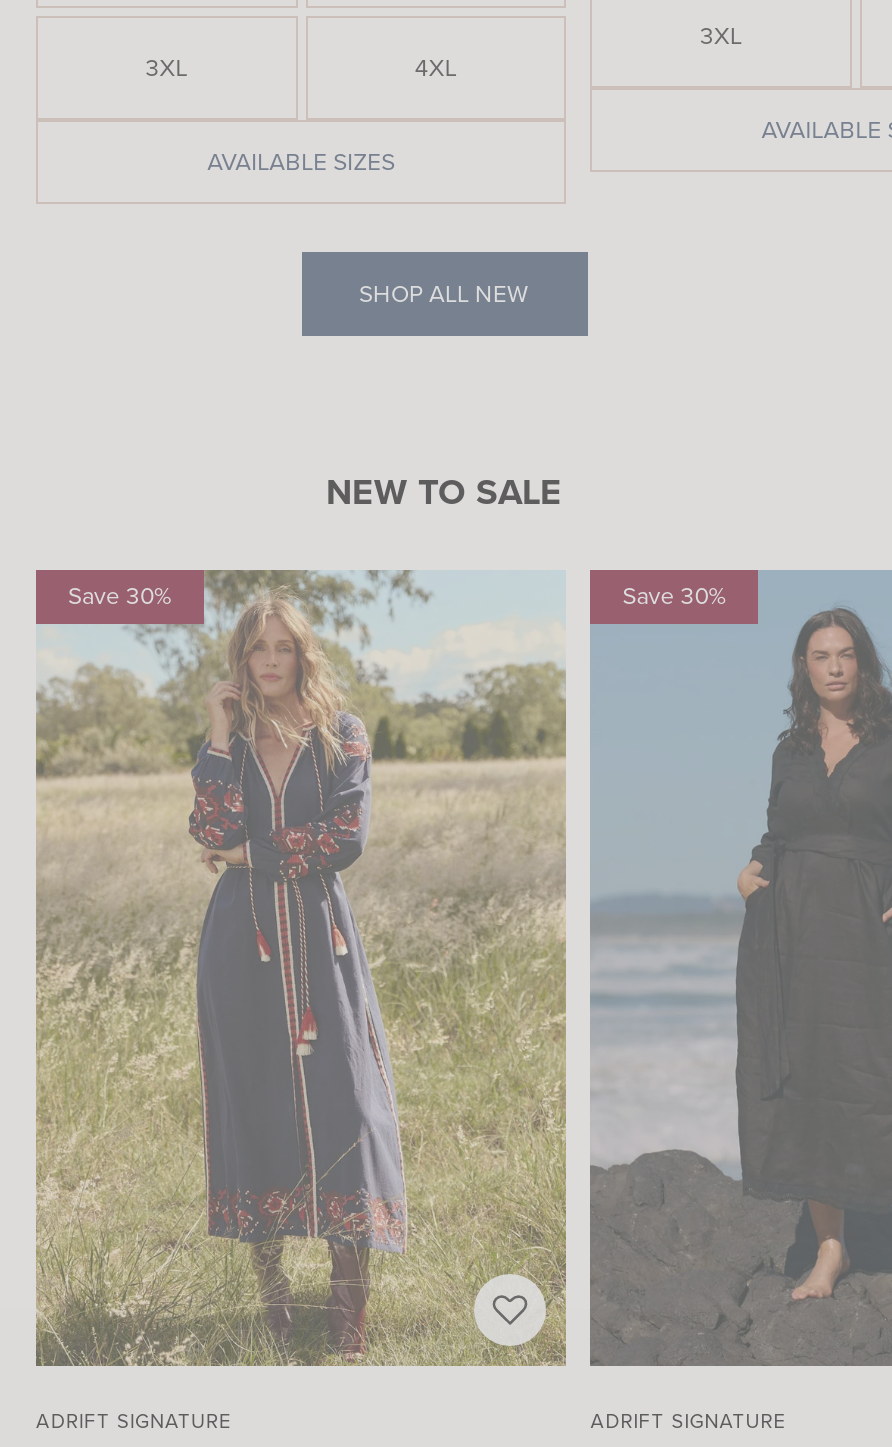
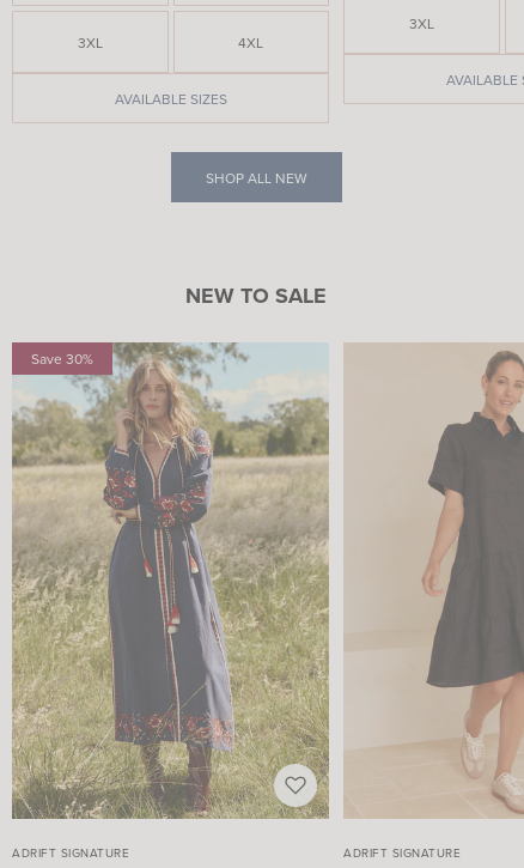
- [image]
+ [image]

- Save 30%
